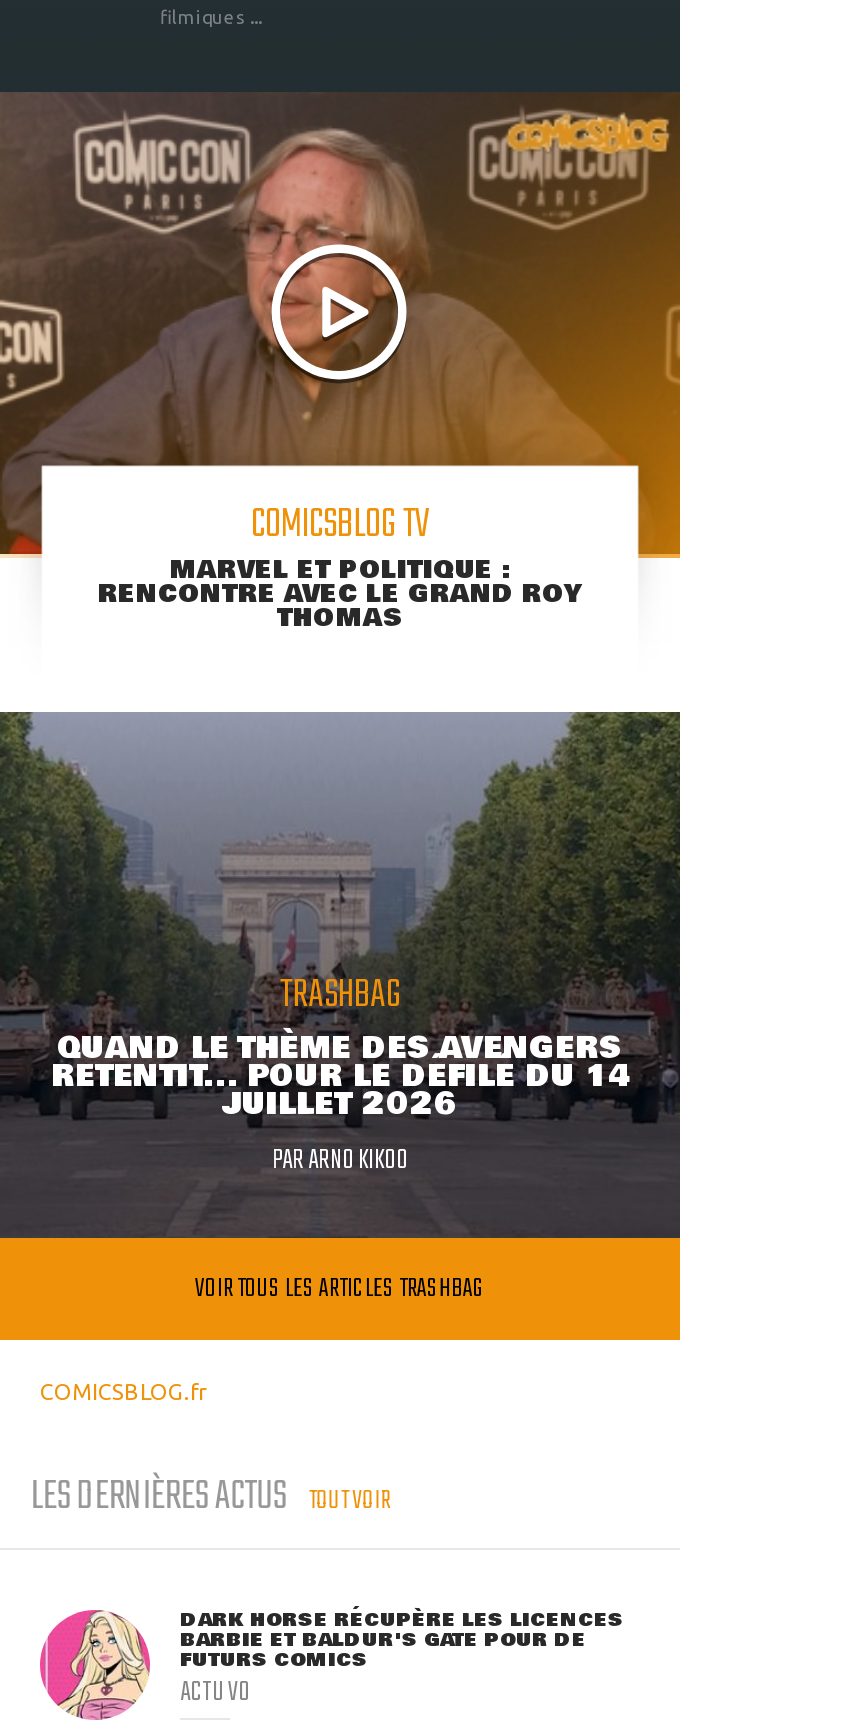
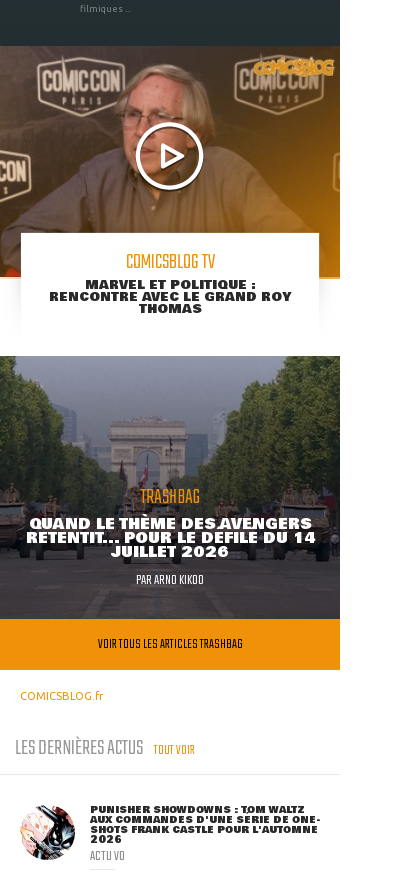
- [image]
- DARK HORSE RÉCUPÈRE LES LICENCES
- BARBIE ET BALDUR'S GATE POUR DE
- FUTURS COMICS
+ [image]
+ PUNISHER SHOWDOWNS : TOM WALTZ
+ AUX COMMANDES D'UNE SÉRIE DE ONE-
+ SHOTS FRANK CASTLE POUR L'AUTOMNE
+ 2026
